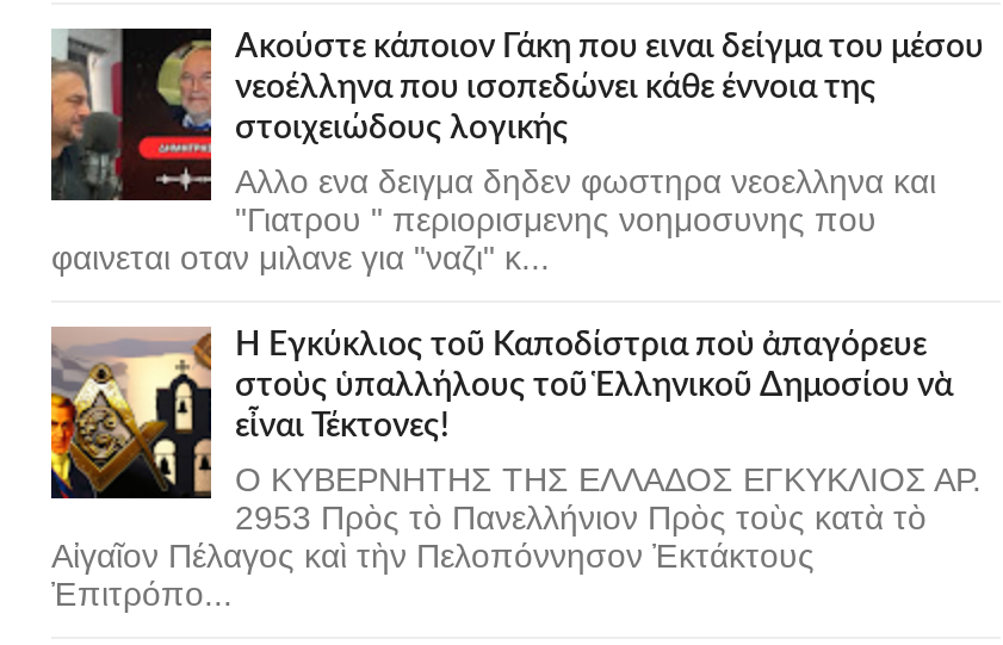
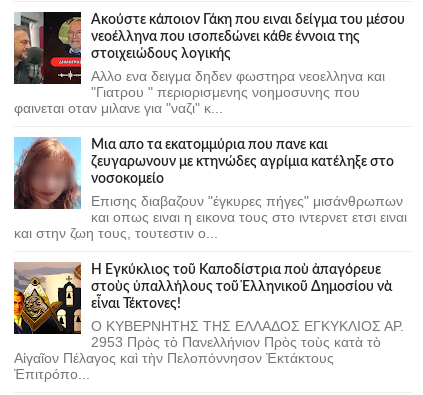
+ [image]
+ Μια απο τα εκατομμύρια που πανε και
+ ζευγαρωνουν με κτηνώδες αγρίμια κατέληξε στο
+ νοσοκομείο
+ Επισης διαβαζουν "έγκυρες πήγες" μισάνθρωπων
+ και οπως ειναι η εικονα τους στο ιντερνετ ετσι ειναι
+ και στην ζωη τους, τουτεστιν ο...
